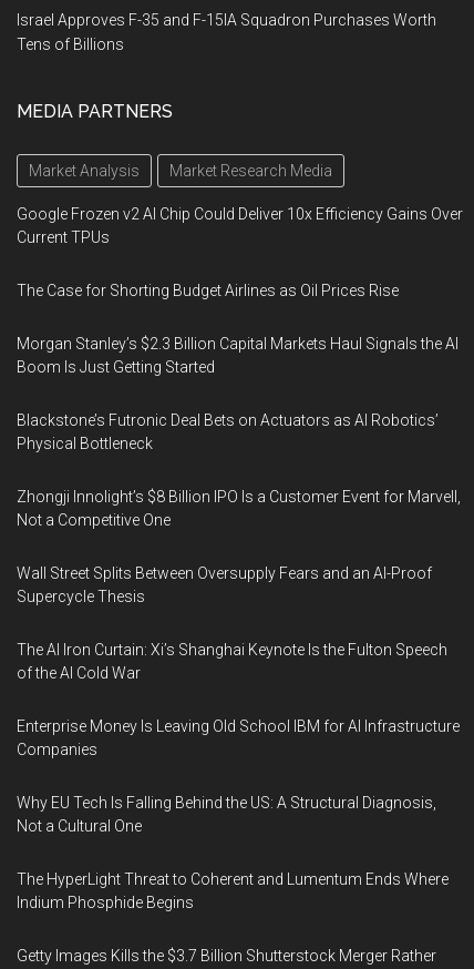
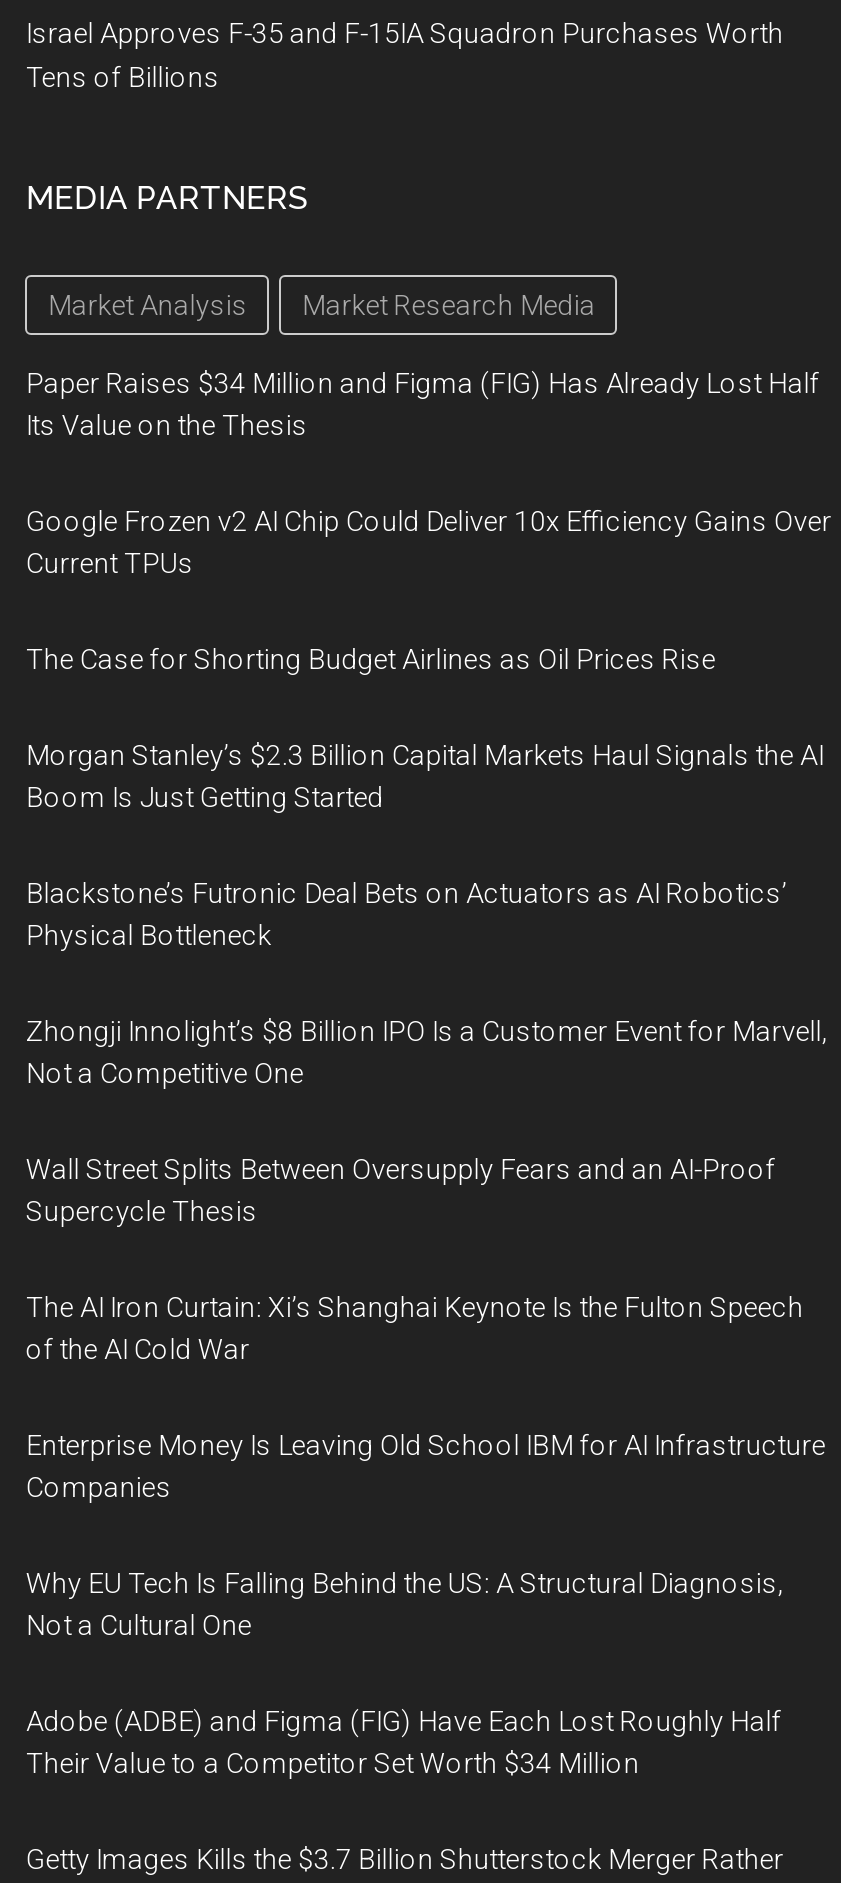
+ Paper Raises $34 Million and Figma (FIG) Has Already Lost Half
+ Its Value on the Thesis

- The HyperLight Threat to Coherent and Lumentum Ends Where
- Indium Phosphide Begins
+ Adobe (ADBE) and Figma (FIG) Have Each Lost Roughly Half
+ Their Value to a Competitor Set Worth $34 Million
